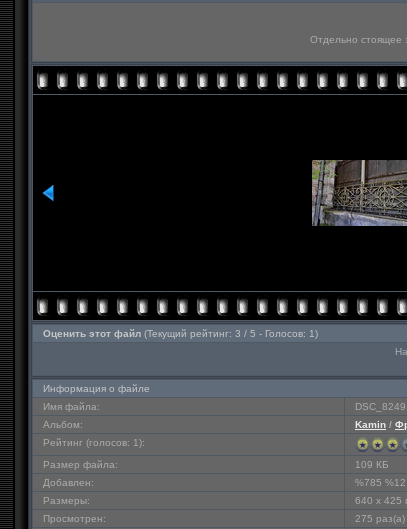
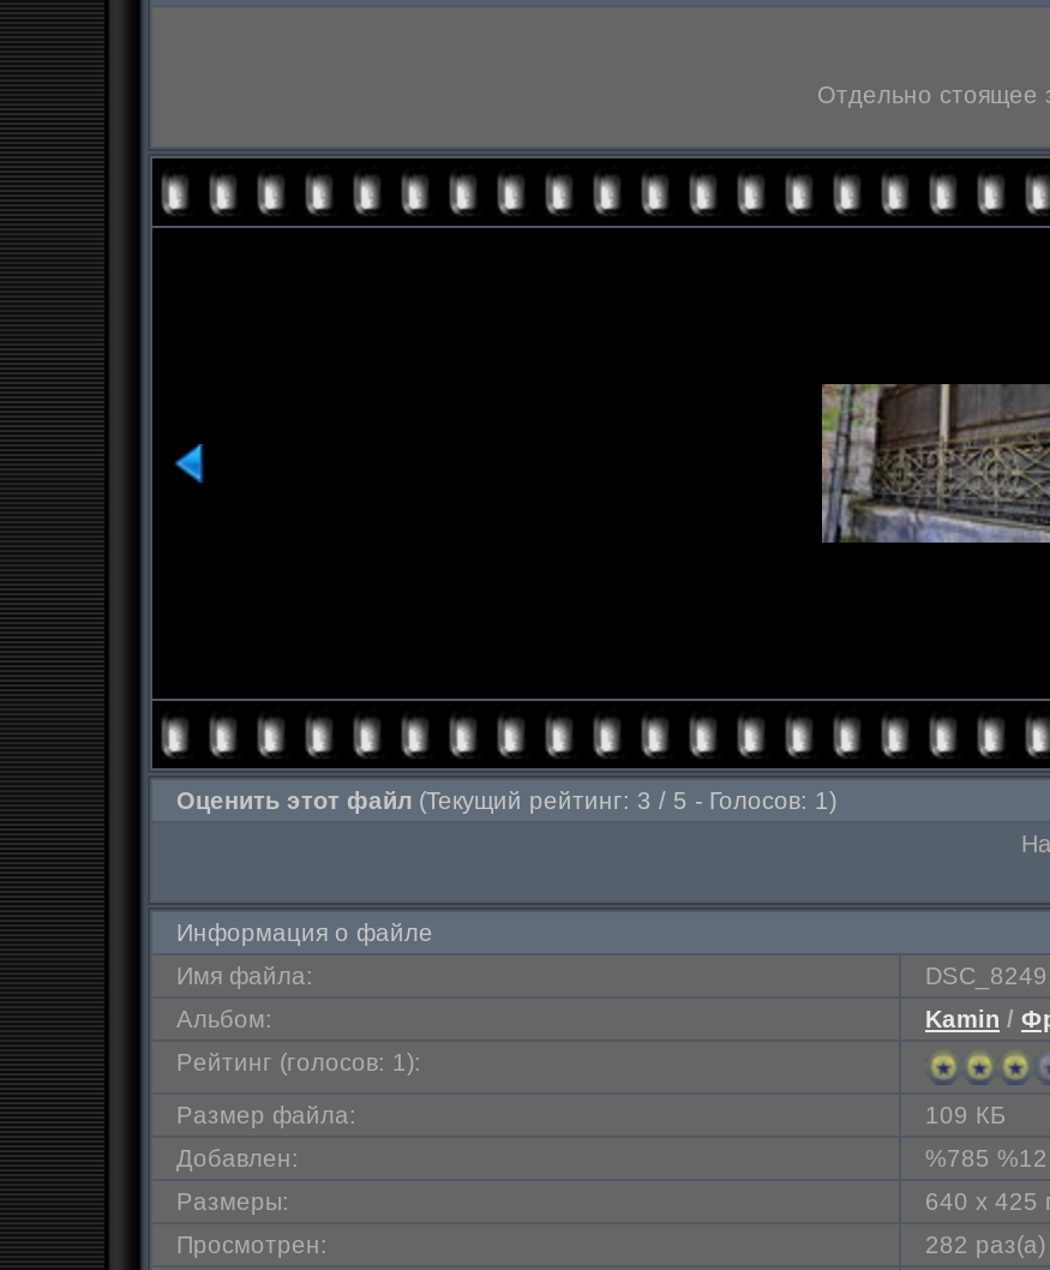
- 275 раз(а)
+ 282 раз(а)
